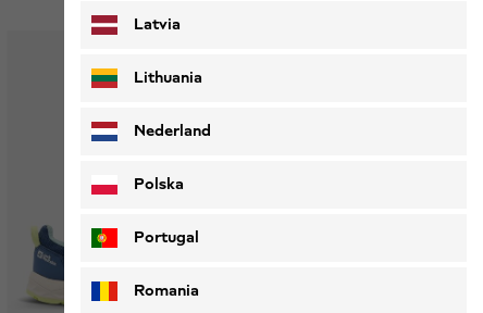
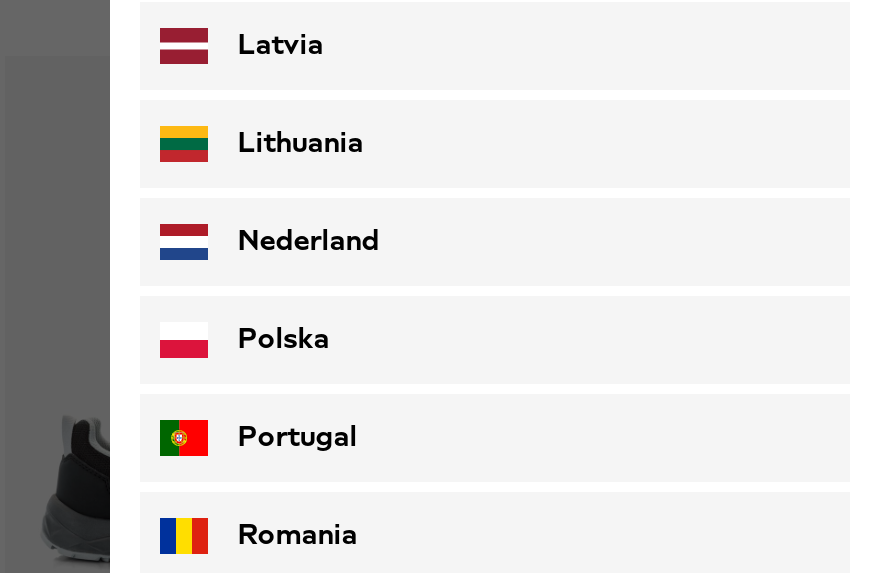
- [image]
+ [image]
